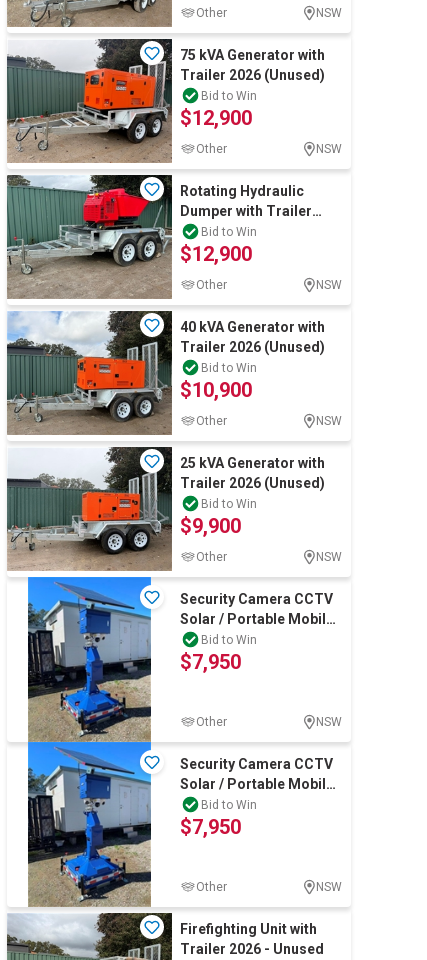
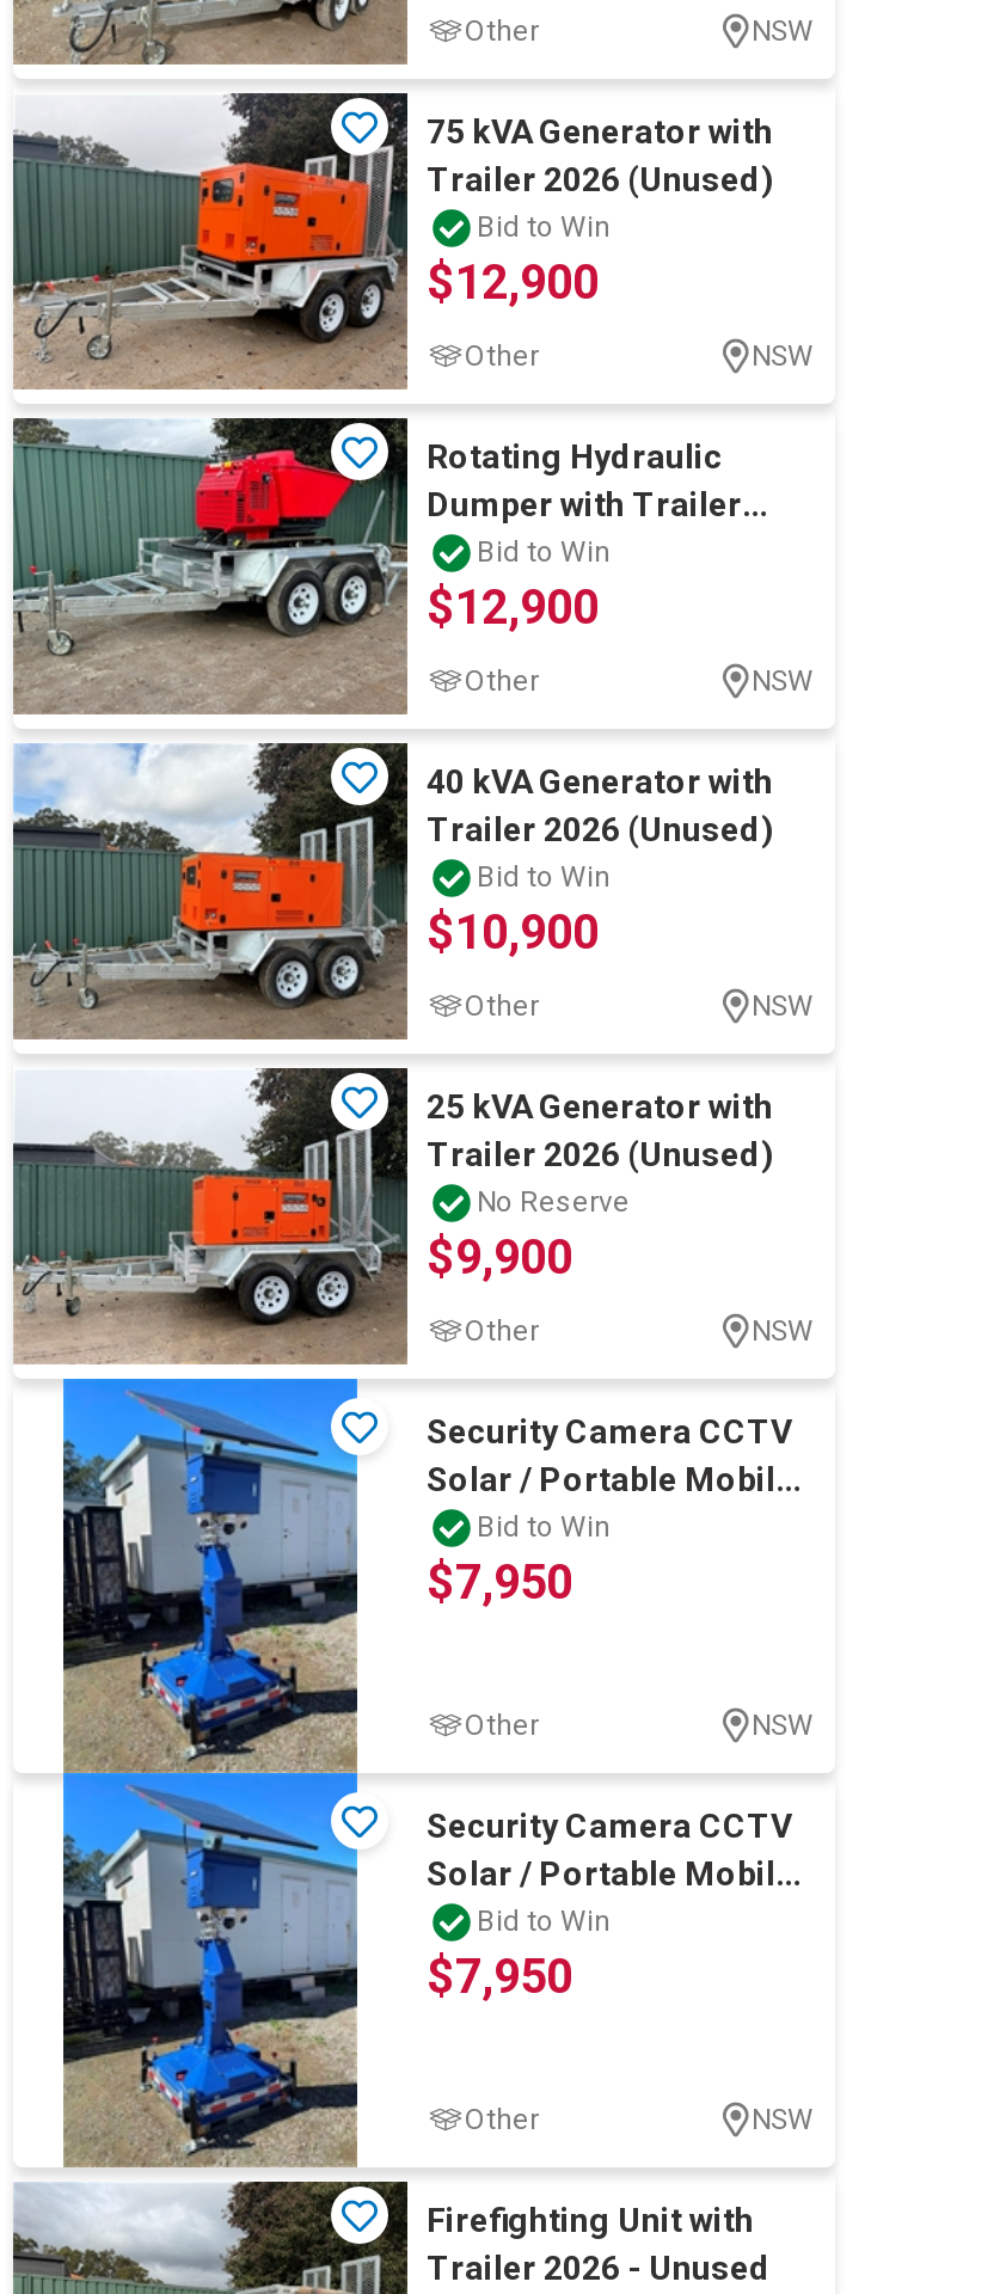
- Bid to Win
+ No Reserve
